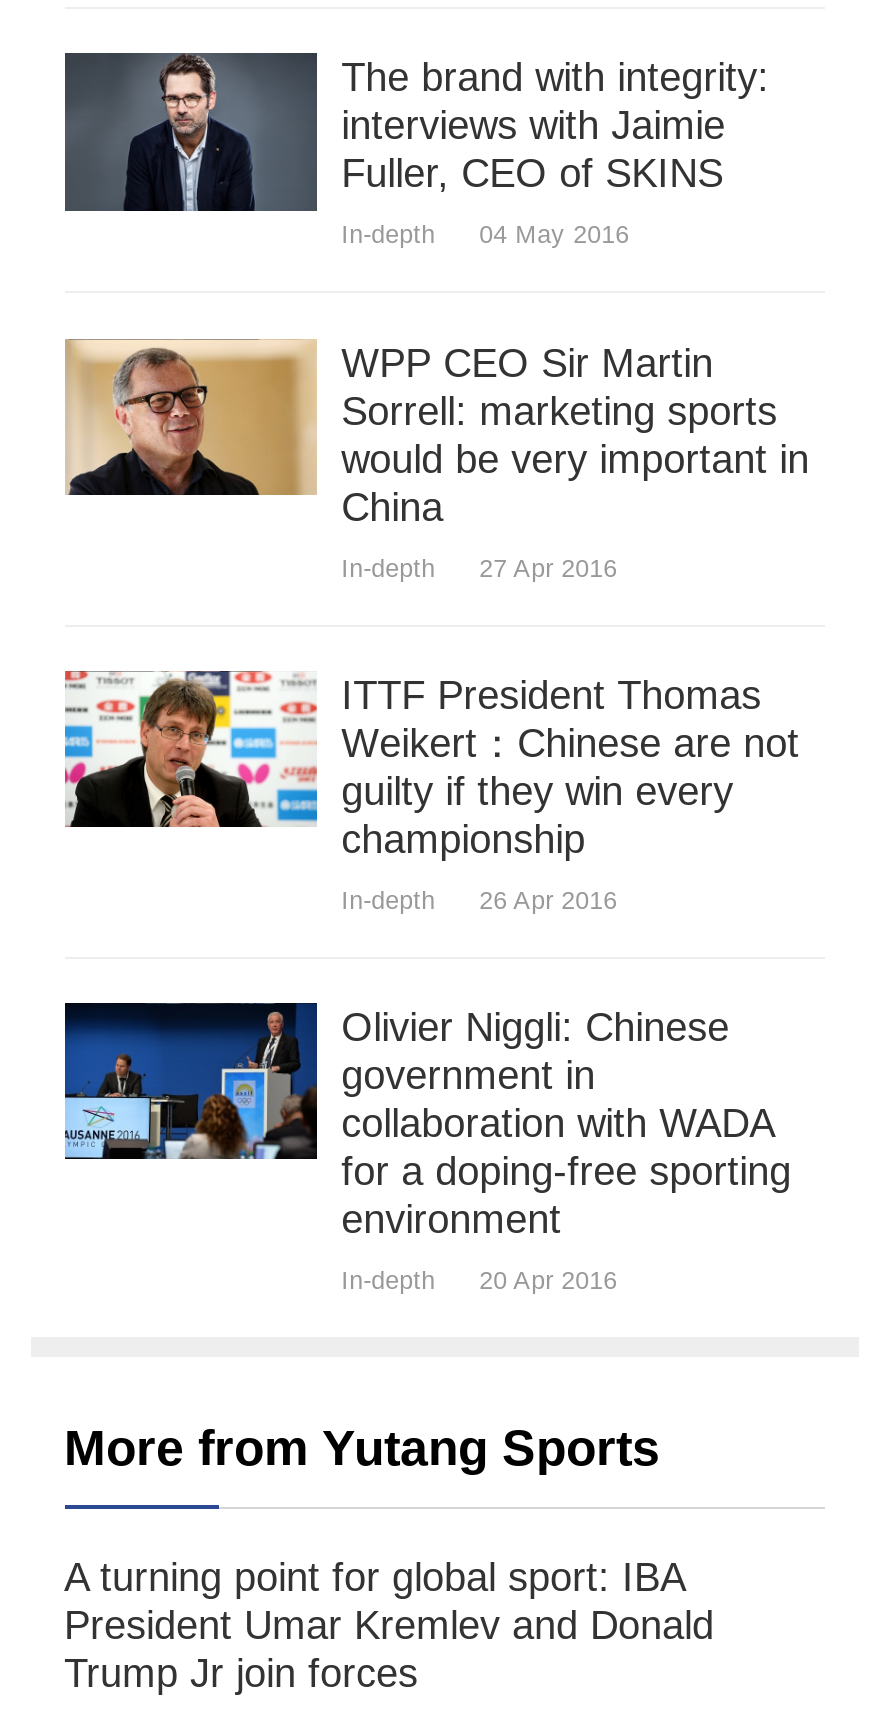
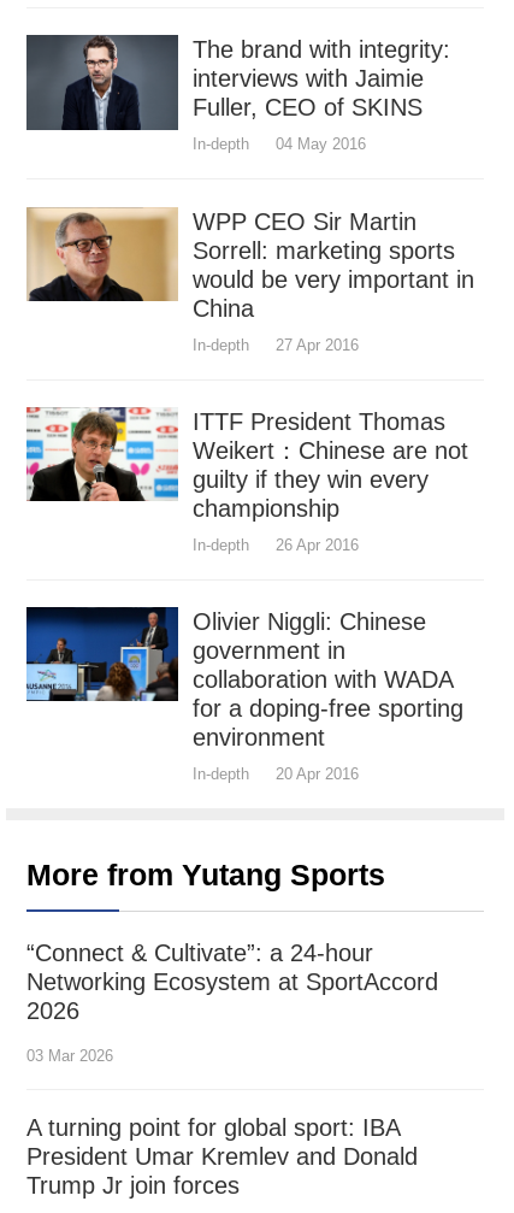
+ “Connect & Cultivate”: a 24-hour
+ Networking Ecosystem at SportAccord
+ 2026
+ 03 Mar 2026
